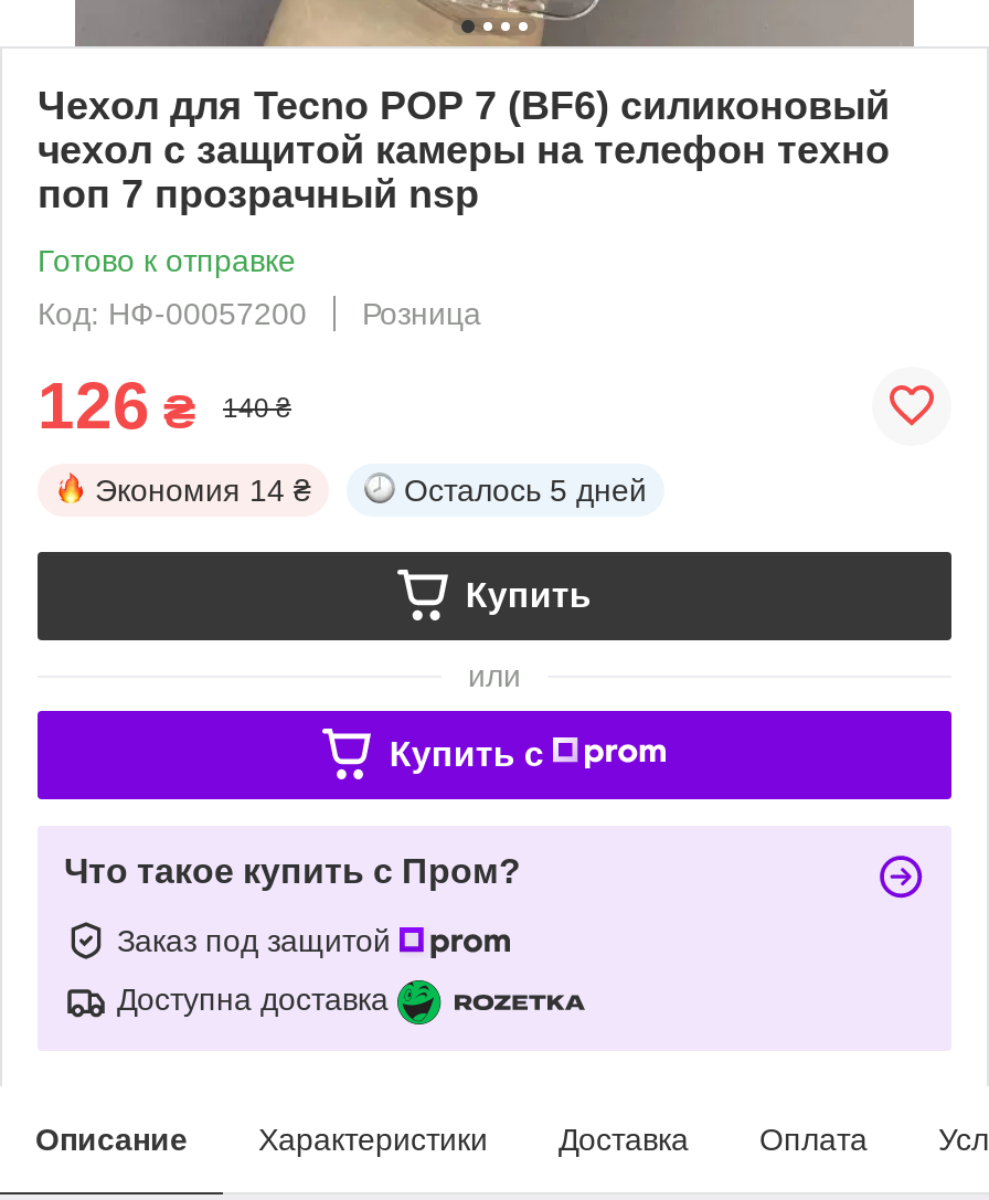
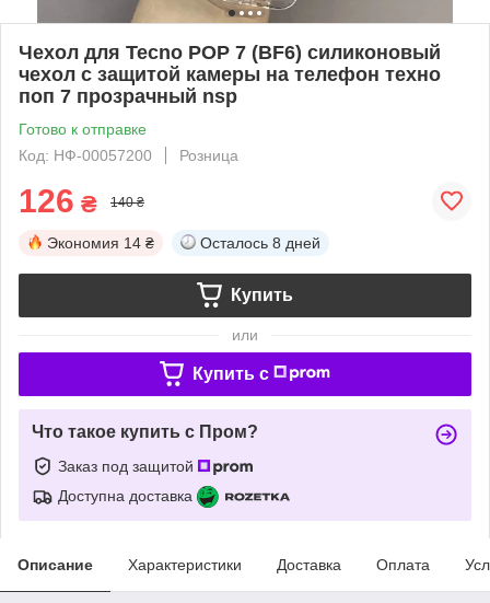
- Осталось 5 дней
+ Осталось 8 дней
